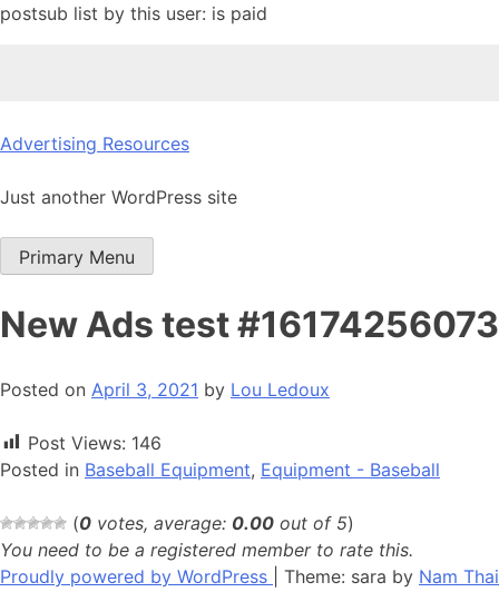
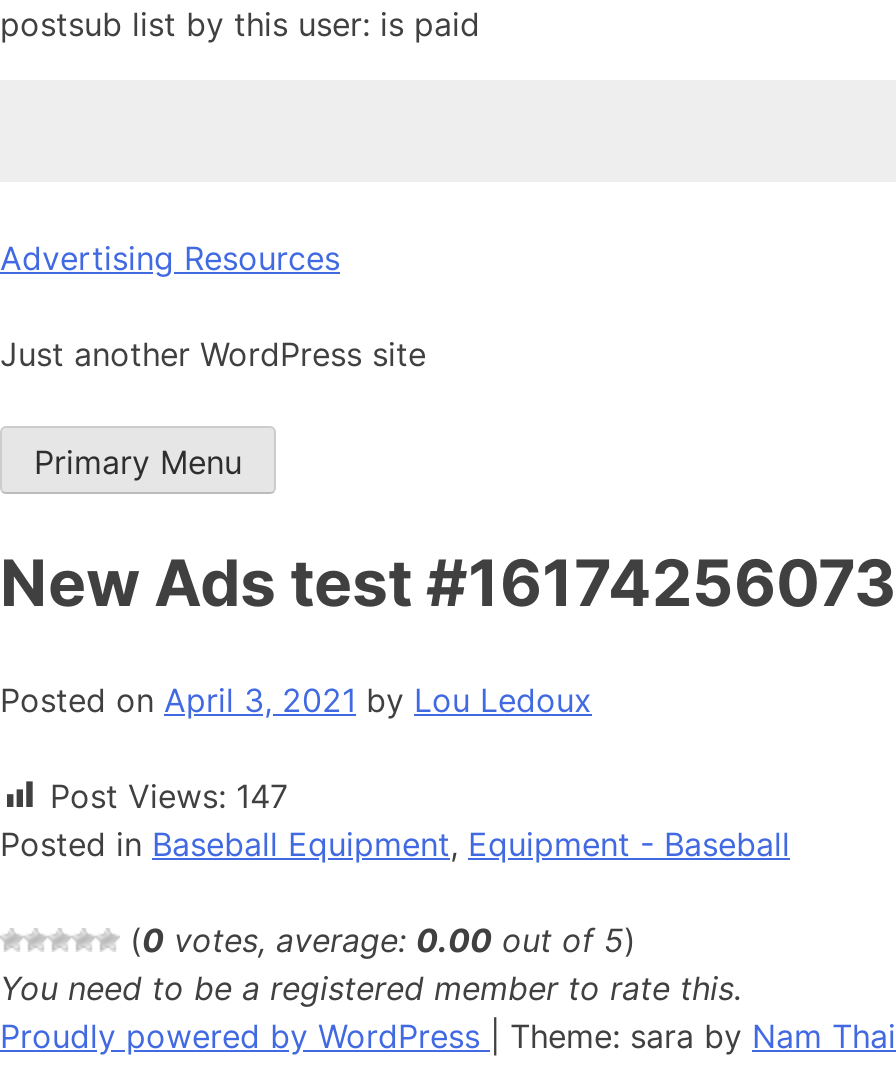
- Post Views: 146
+ Post Views: 147
